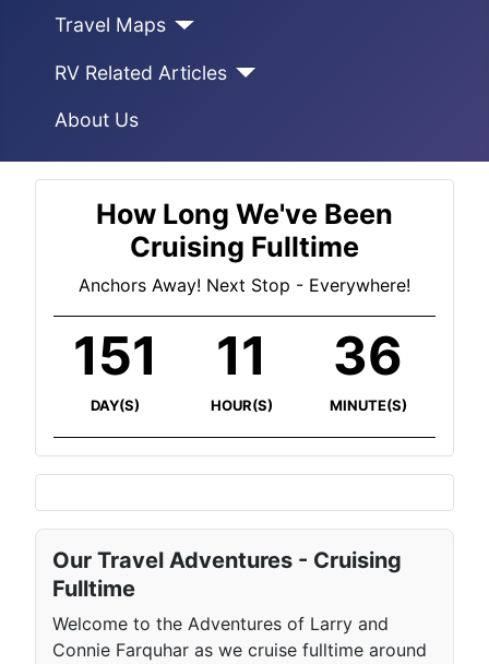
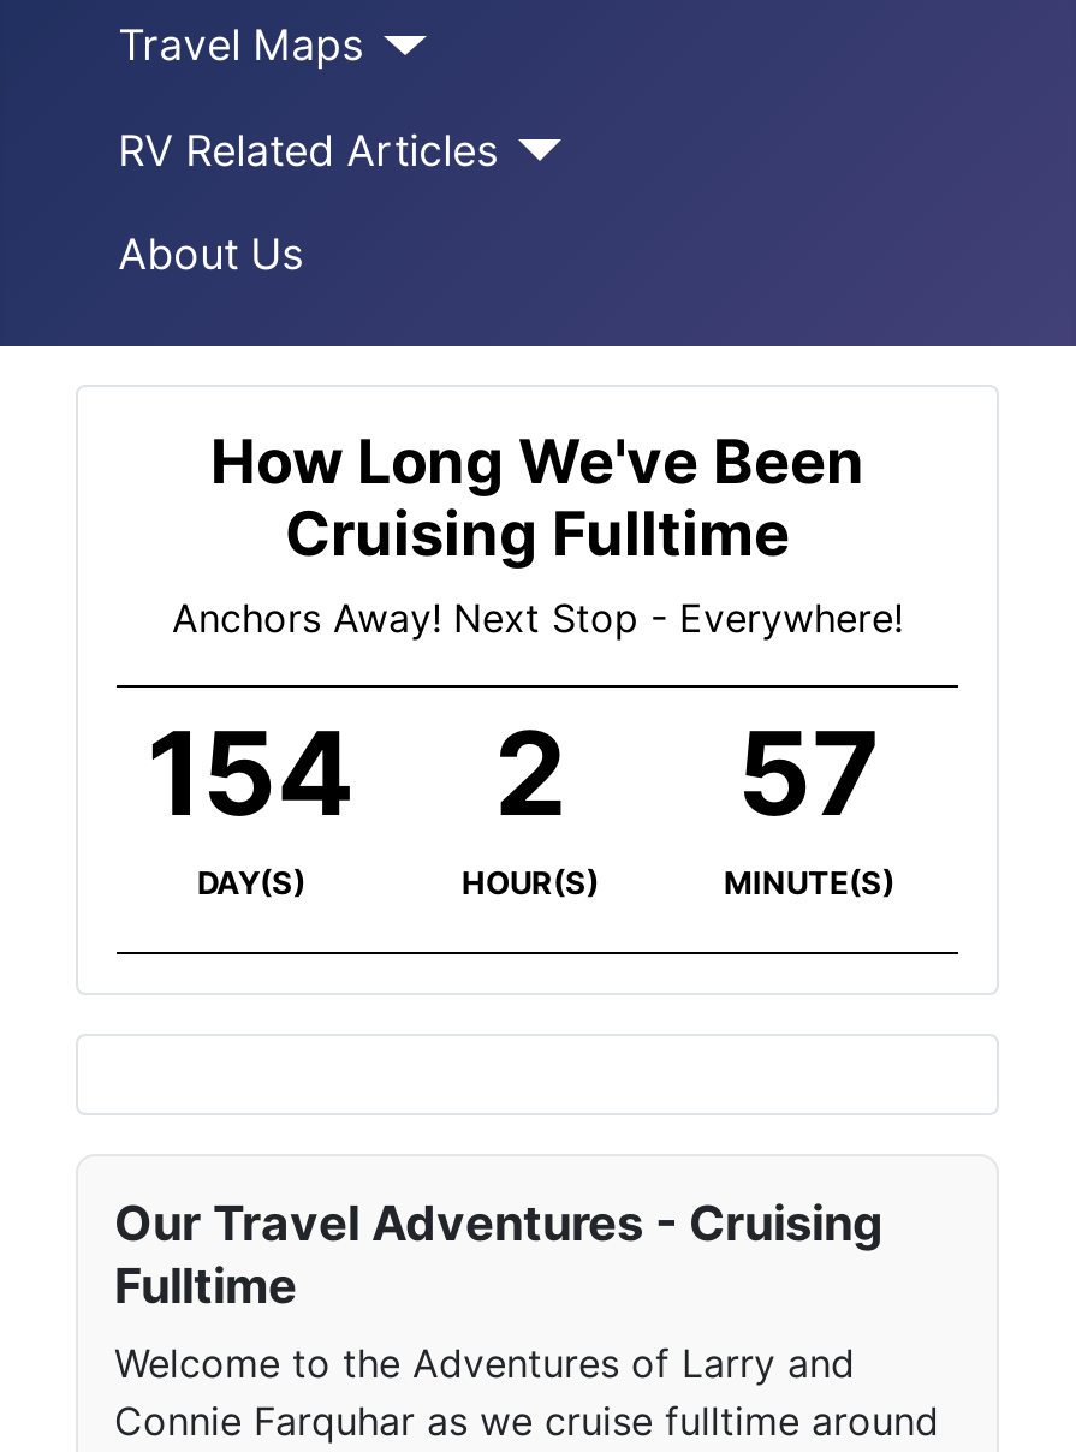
- 151
+ 154

- 11
+ 2

- 36
+ 57
